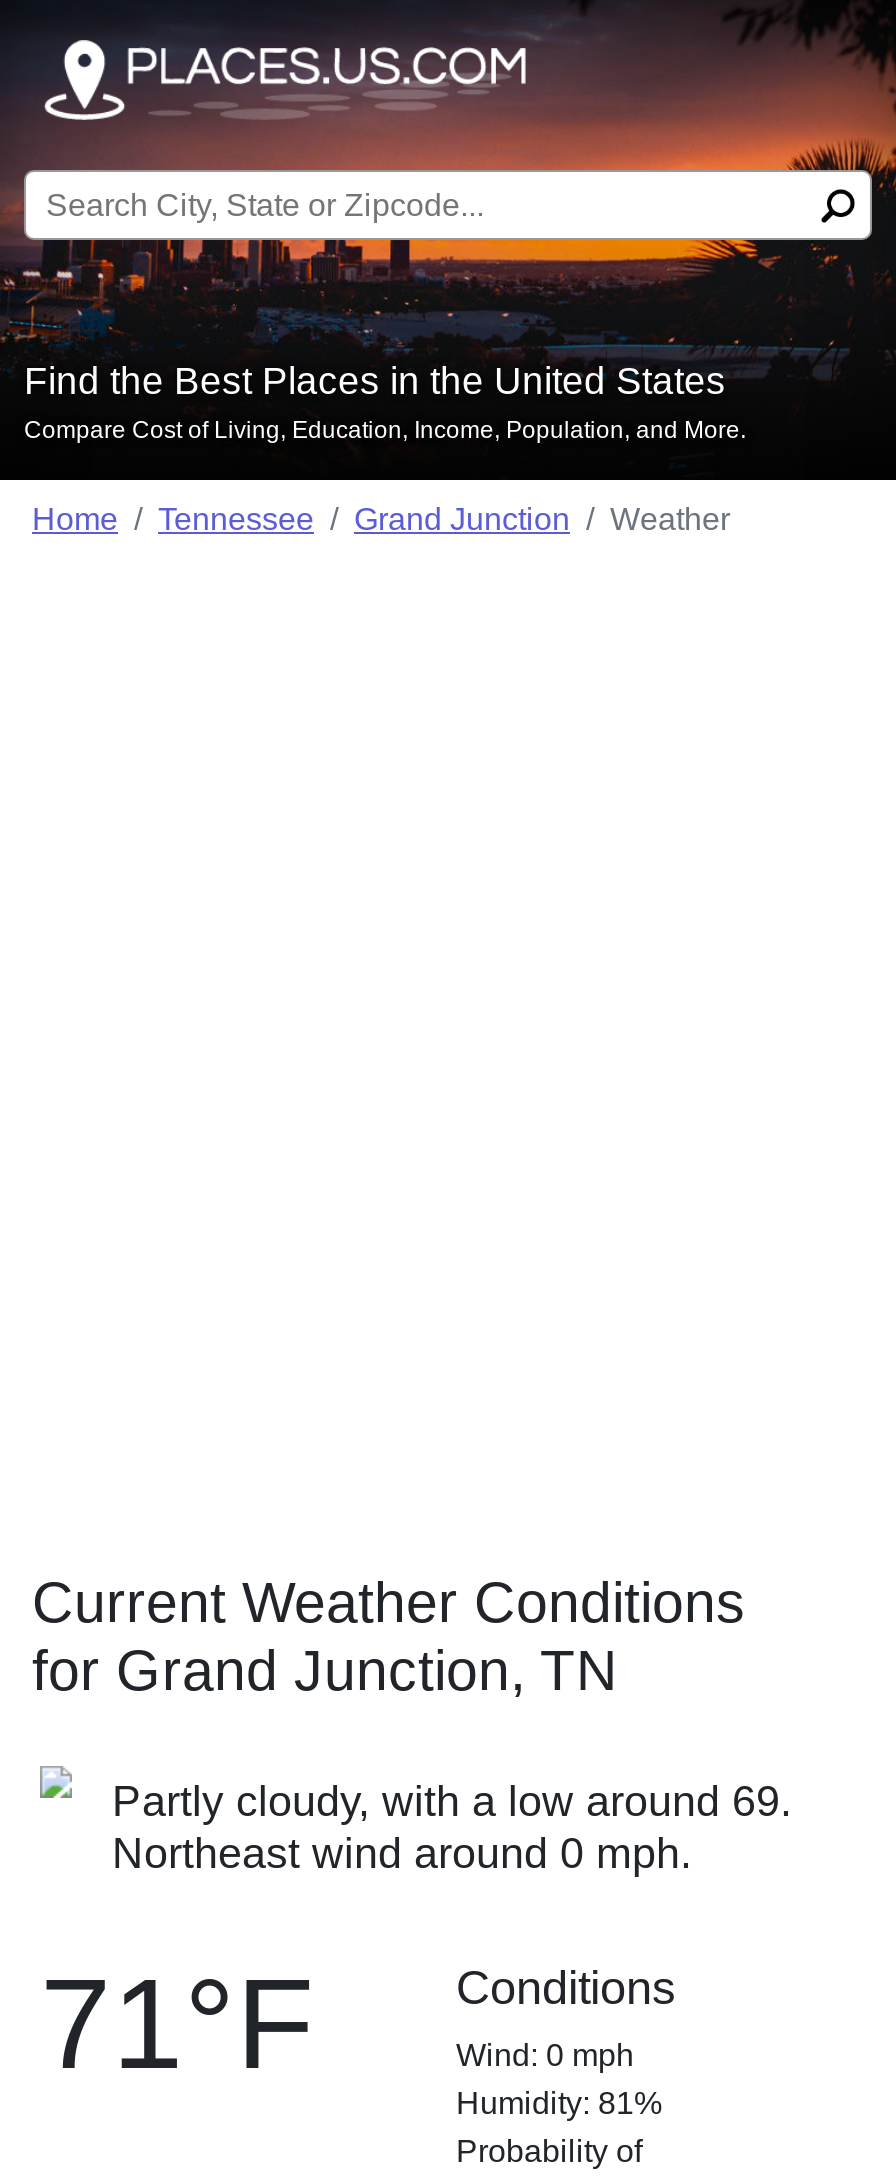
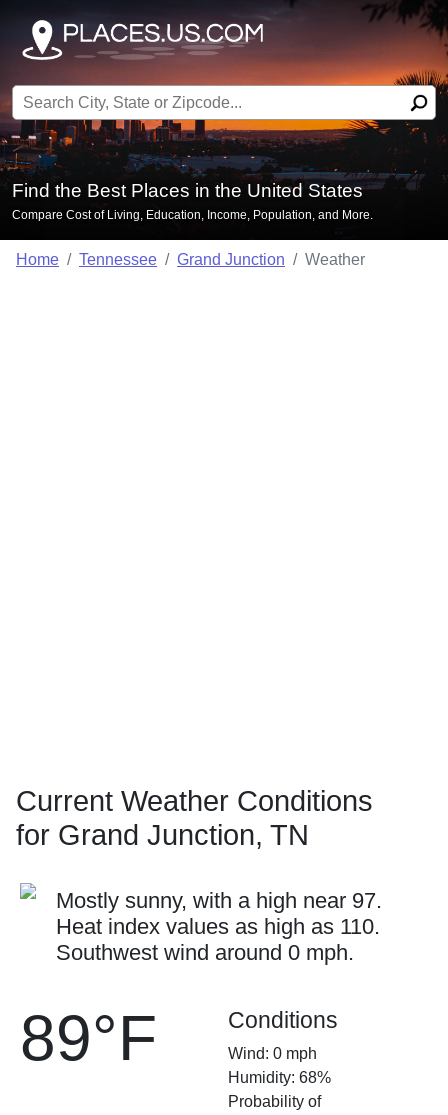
- Partly cloudy, with a low around 69.
- Northeast wind around 0 mph.
+ Mostly sunny, with a high near 97.
+ Heat index values as high as 110.
+ Southwest wind around 0 mph.

- 71°F
+ 89°F

- Humidity: 81%
+ Humidity: 68%
